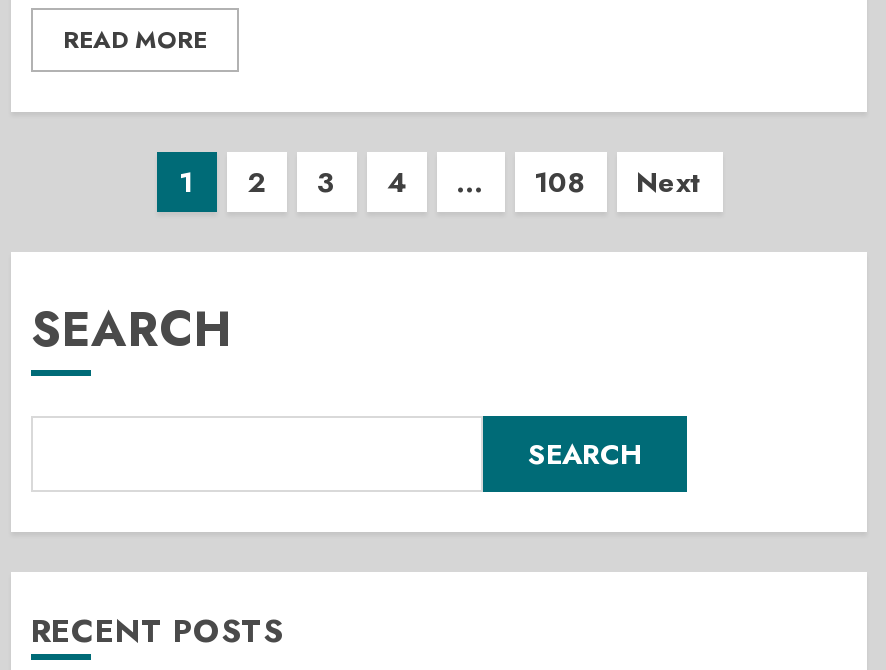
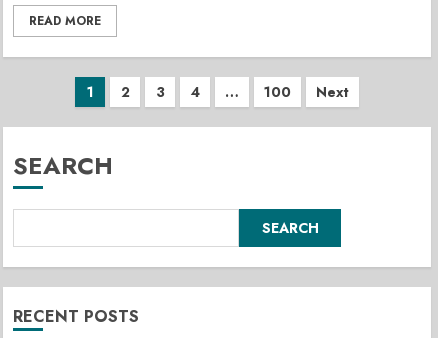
- 108
+ 100
